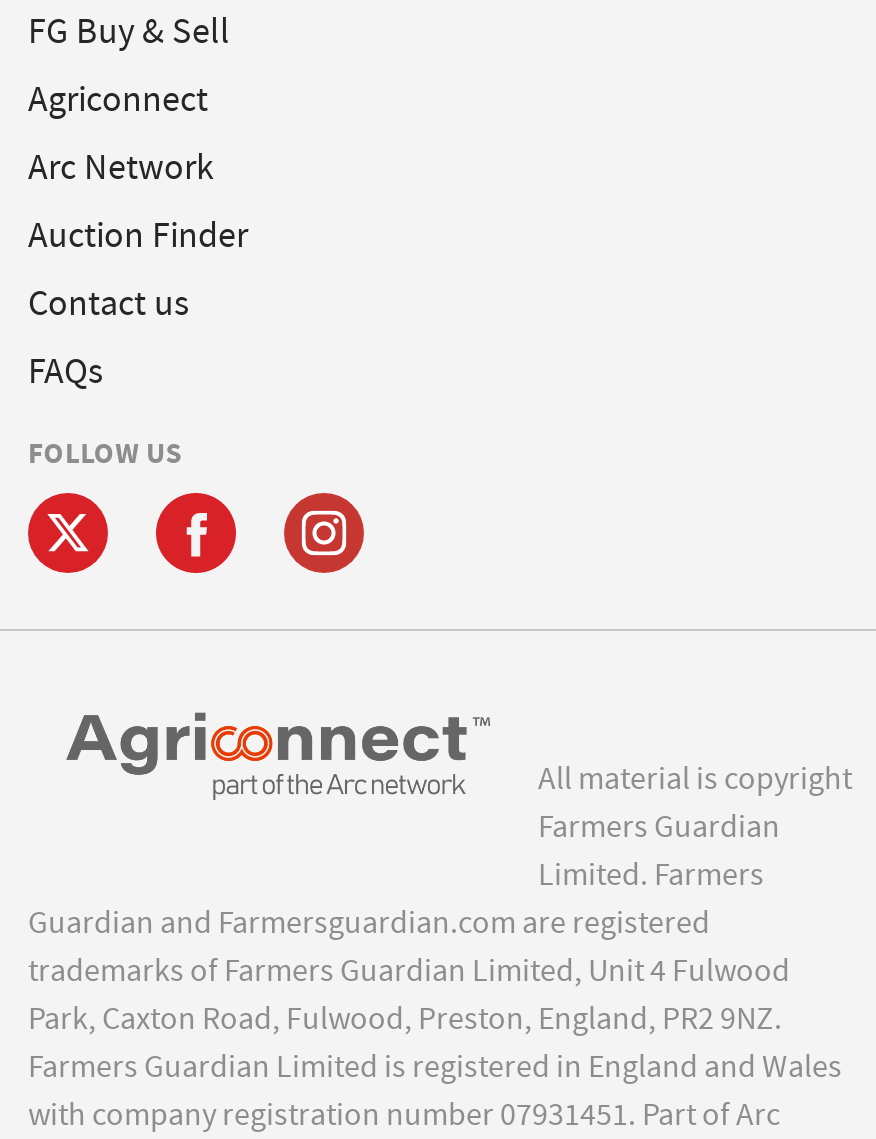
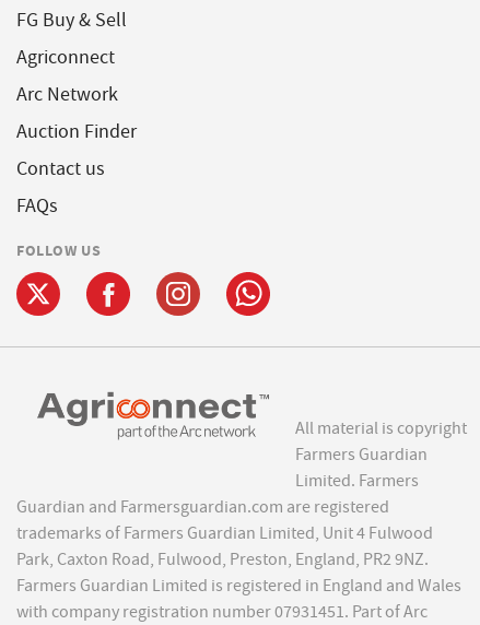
+ [image]
